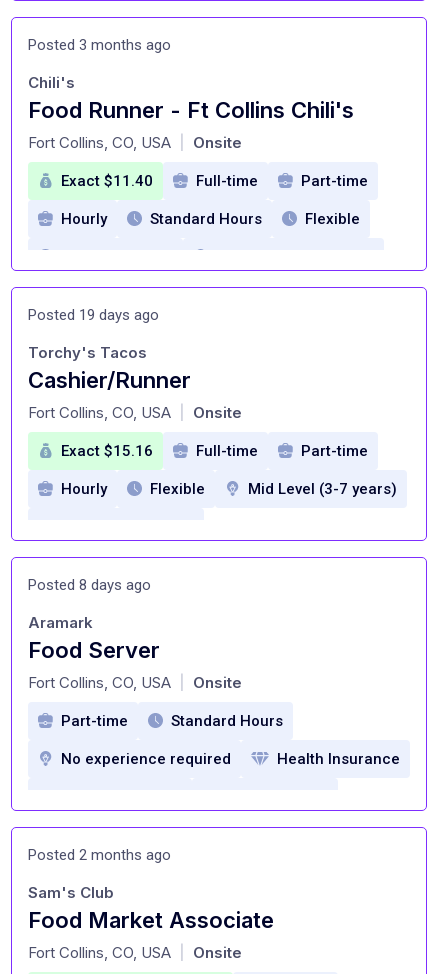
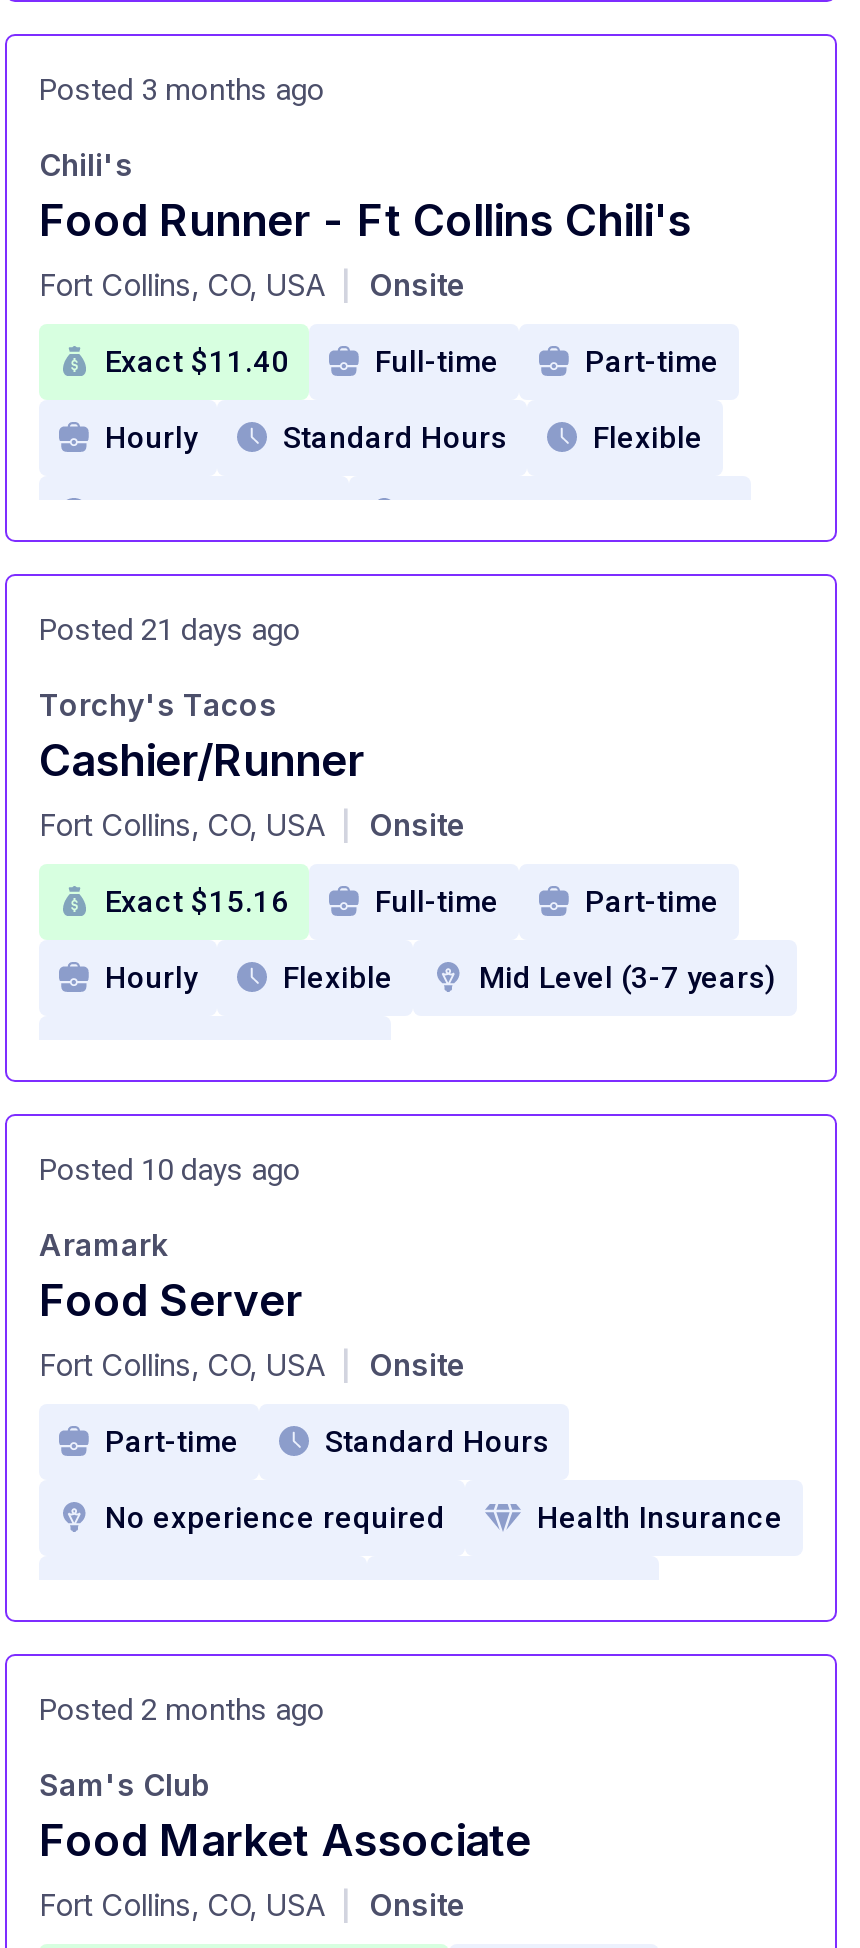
- Posted 19 days ago
+ Posted 21 days ago

- Posted 8 days ago
+ Posted 10 days ago
